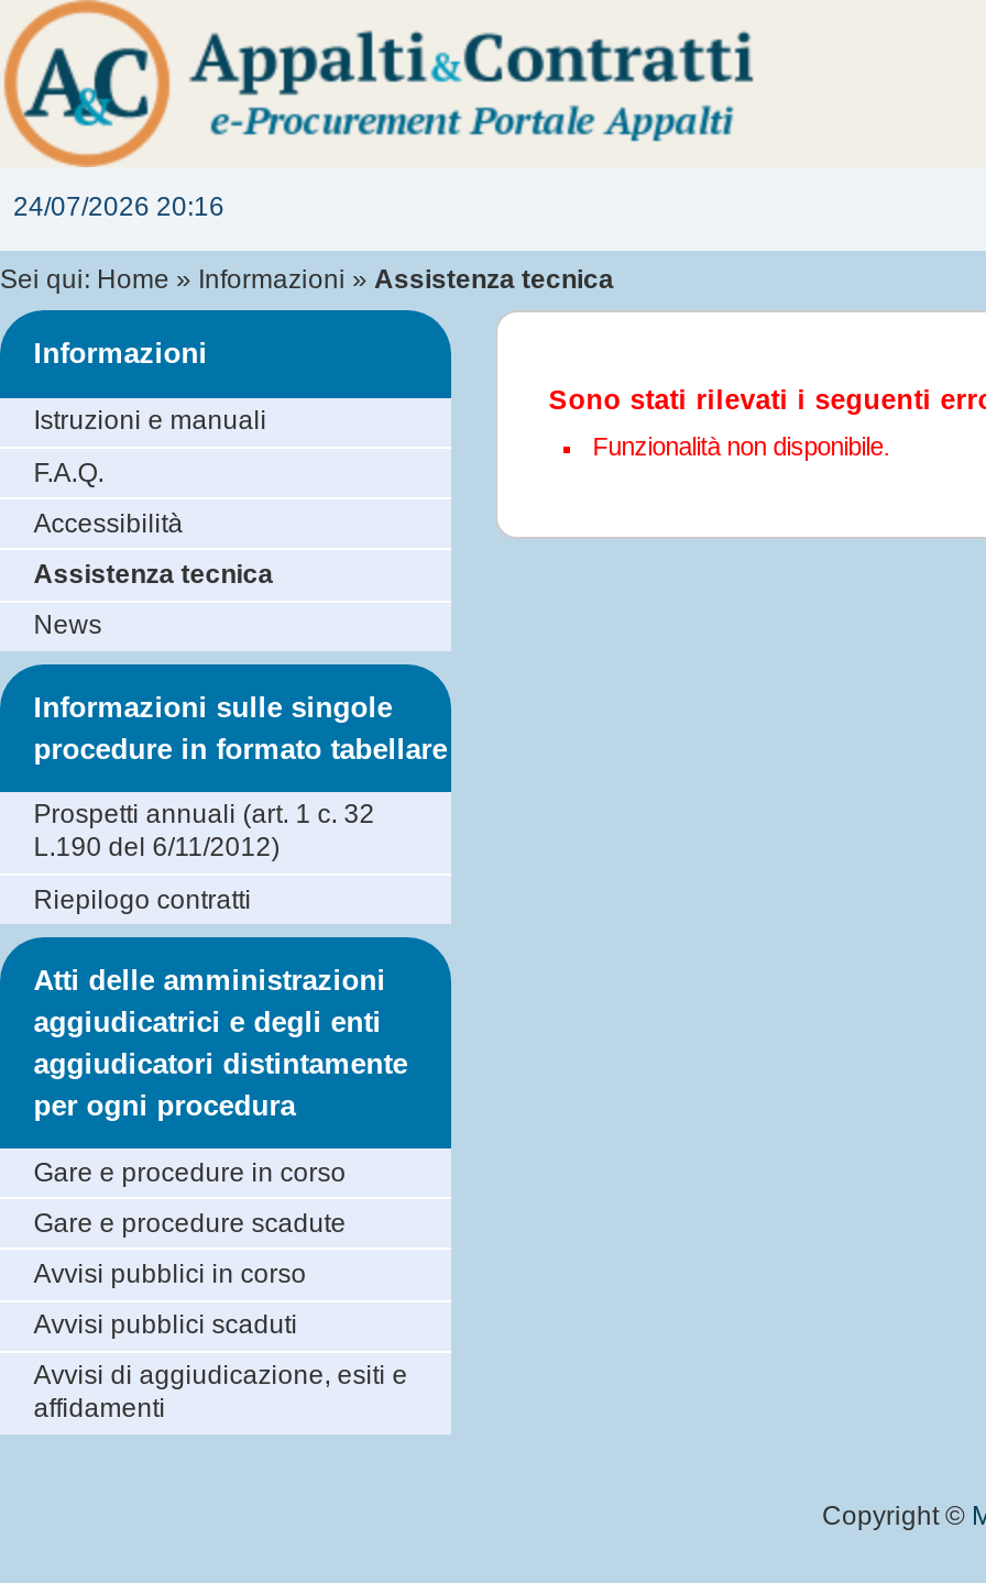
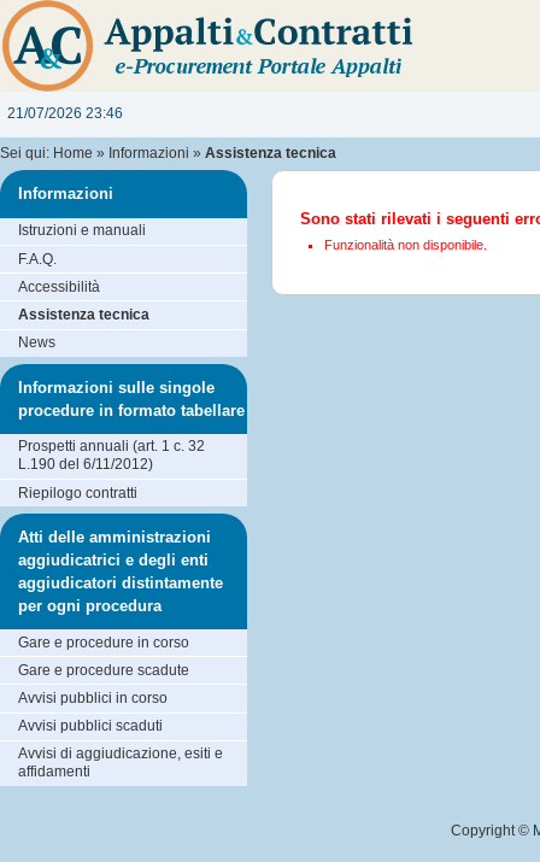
- 24/07/2026 20:16
+ 21/07/2026 23:46
